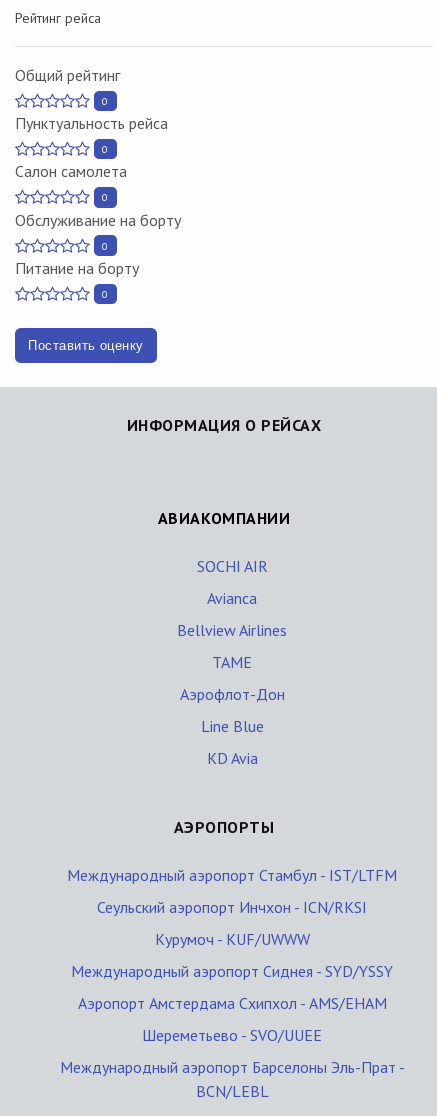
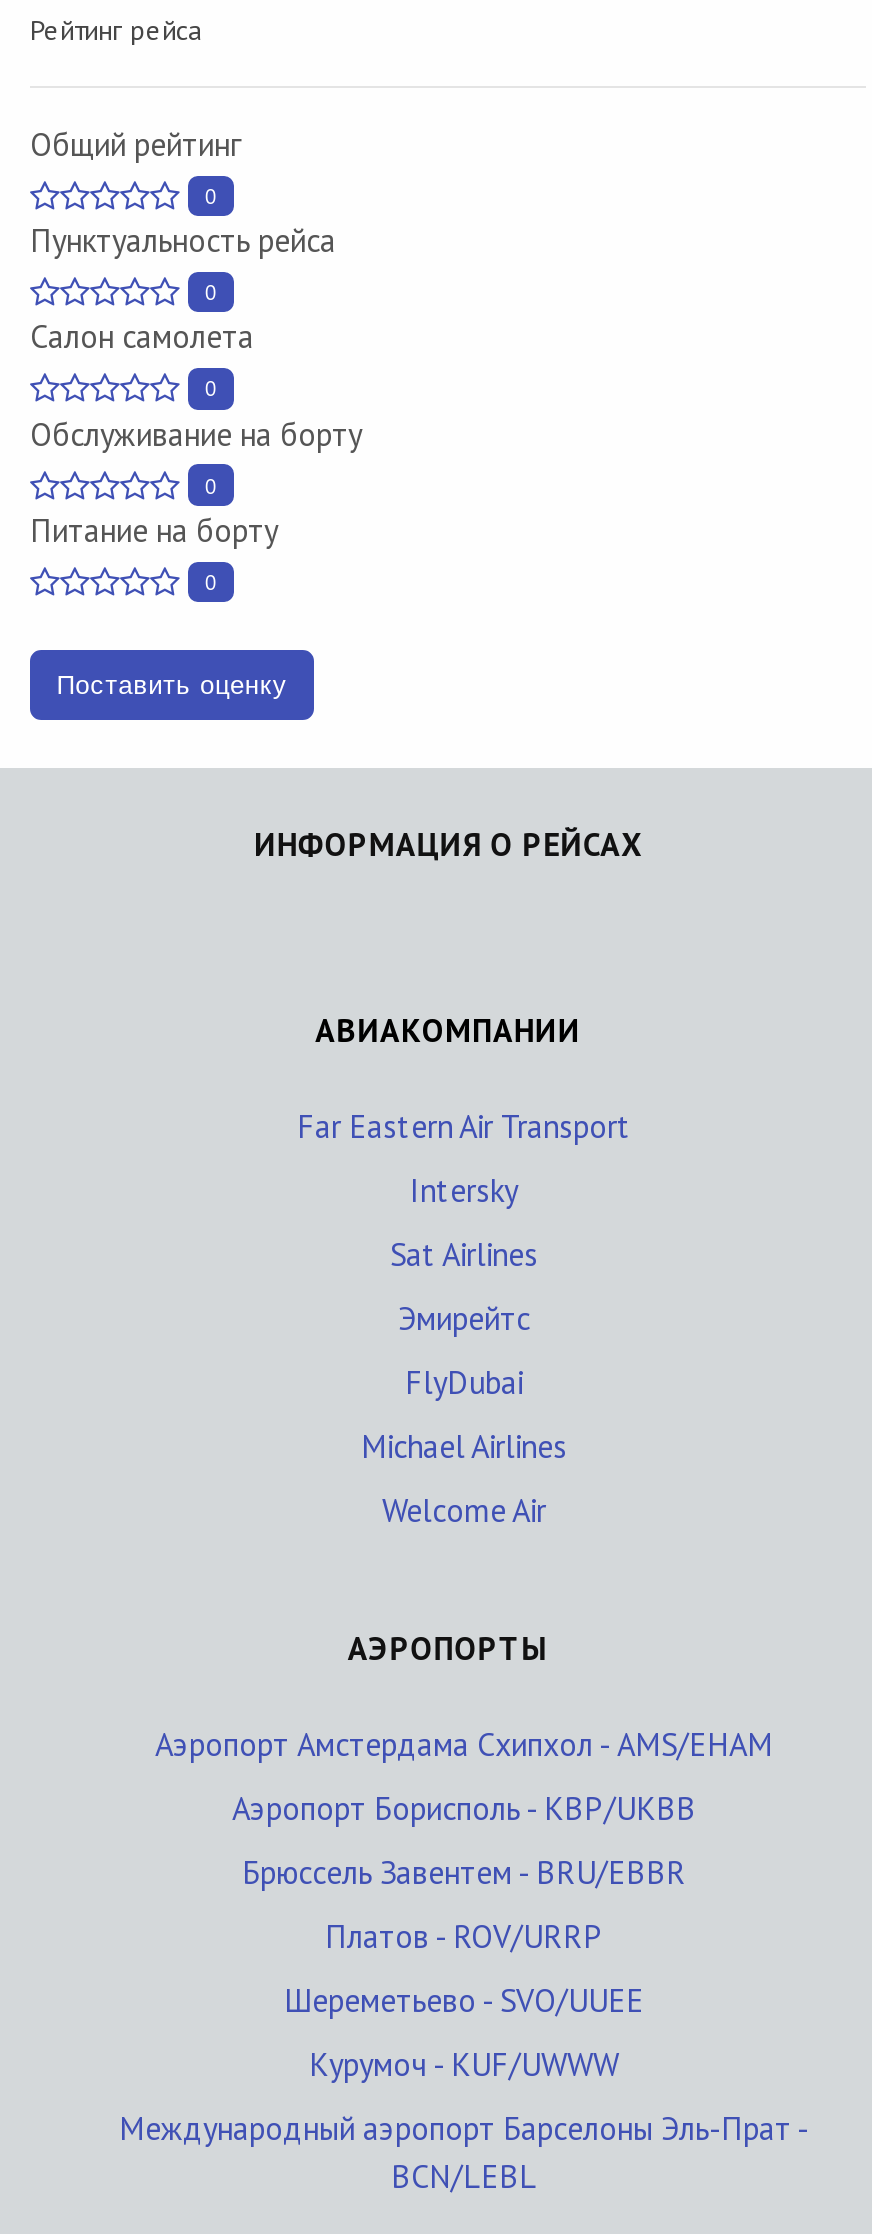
- SOCHI AIR
+ Far Eastern Air Transport

- Avianca
+ Intersky

- Bellview Airlines
+ Sat Airlines

- TAME
+ Эмирейтс

- Аэрофлот-Дон
+ FlyDubai

- Line Blue
+ Michael Airlines

- KD Avia
+ Welcome Air

- Международный аэропорт Стамбул - IST/LTFM
- Сеульский аэропорт Инчхон - ICN/RKSI
+ Аэропорт Борисполь - KBP/UKBB
+ Брюссель Завентем - BRU/EBBR
+ Платов - ROV/URRP

moved down: Курумоч - KUF/UWWW

- Международный аэропорт Сиднея - SYD/YSSY

moved up: Аэропорт Амстердама Схипхол - AMS/EHAM | Шереметьево - SVO/UUEE
